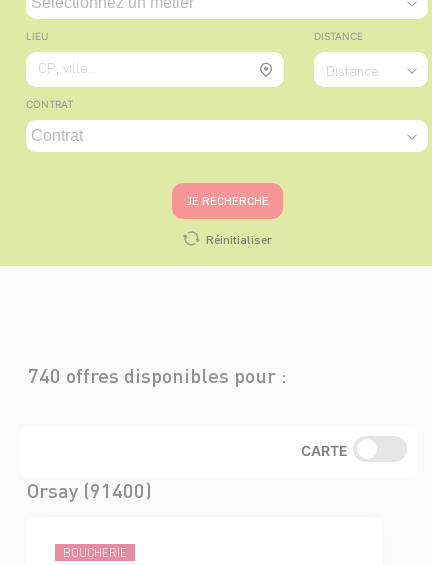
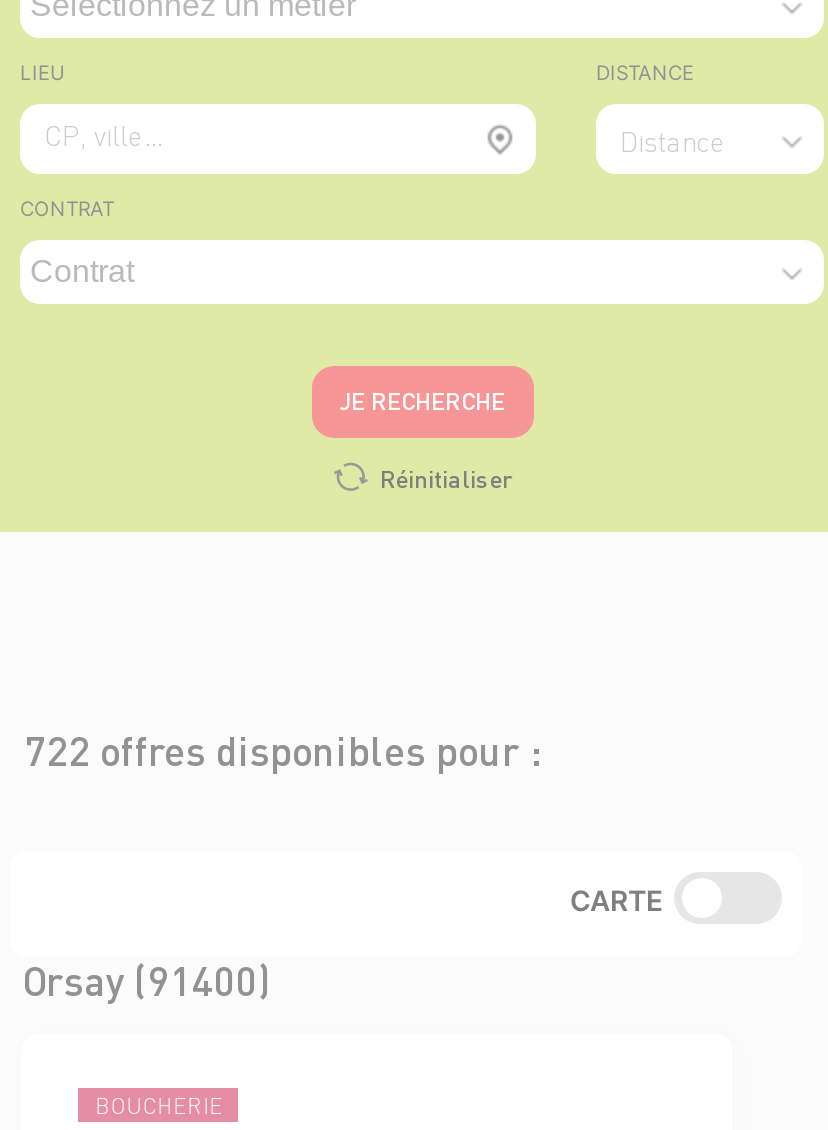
- 740 offres disponibles pour :
+ 722 offres disponibles pour :
